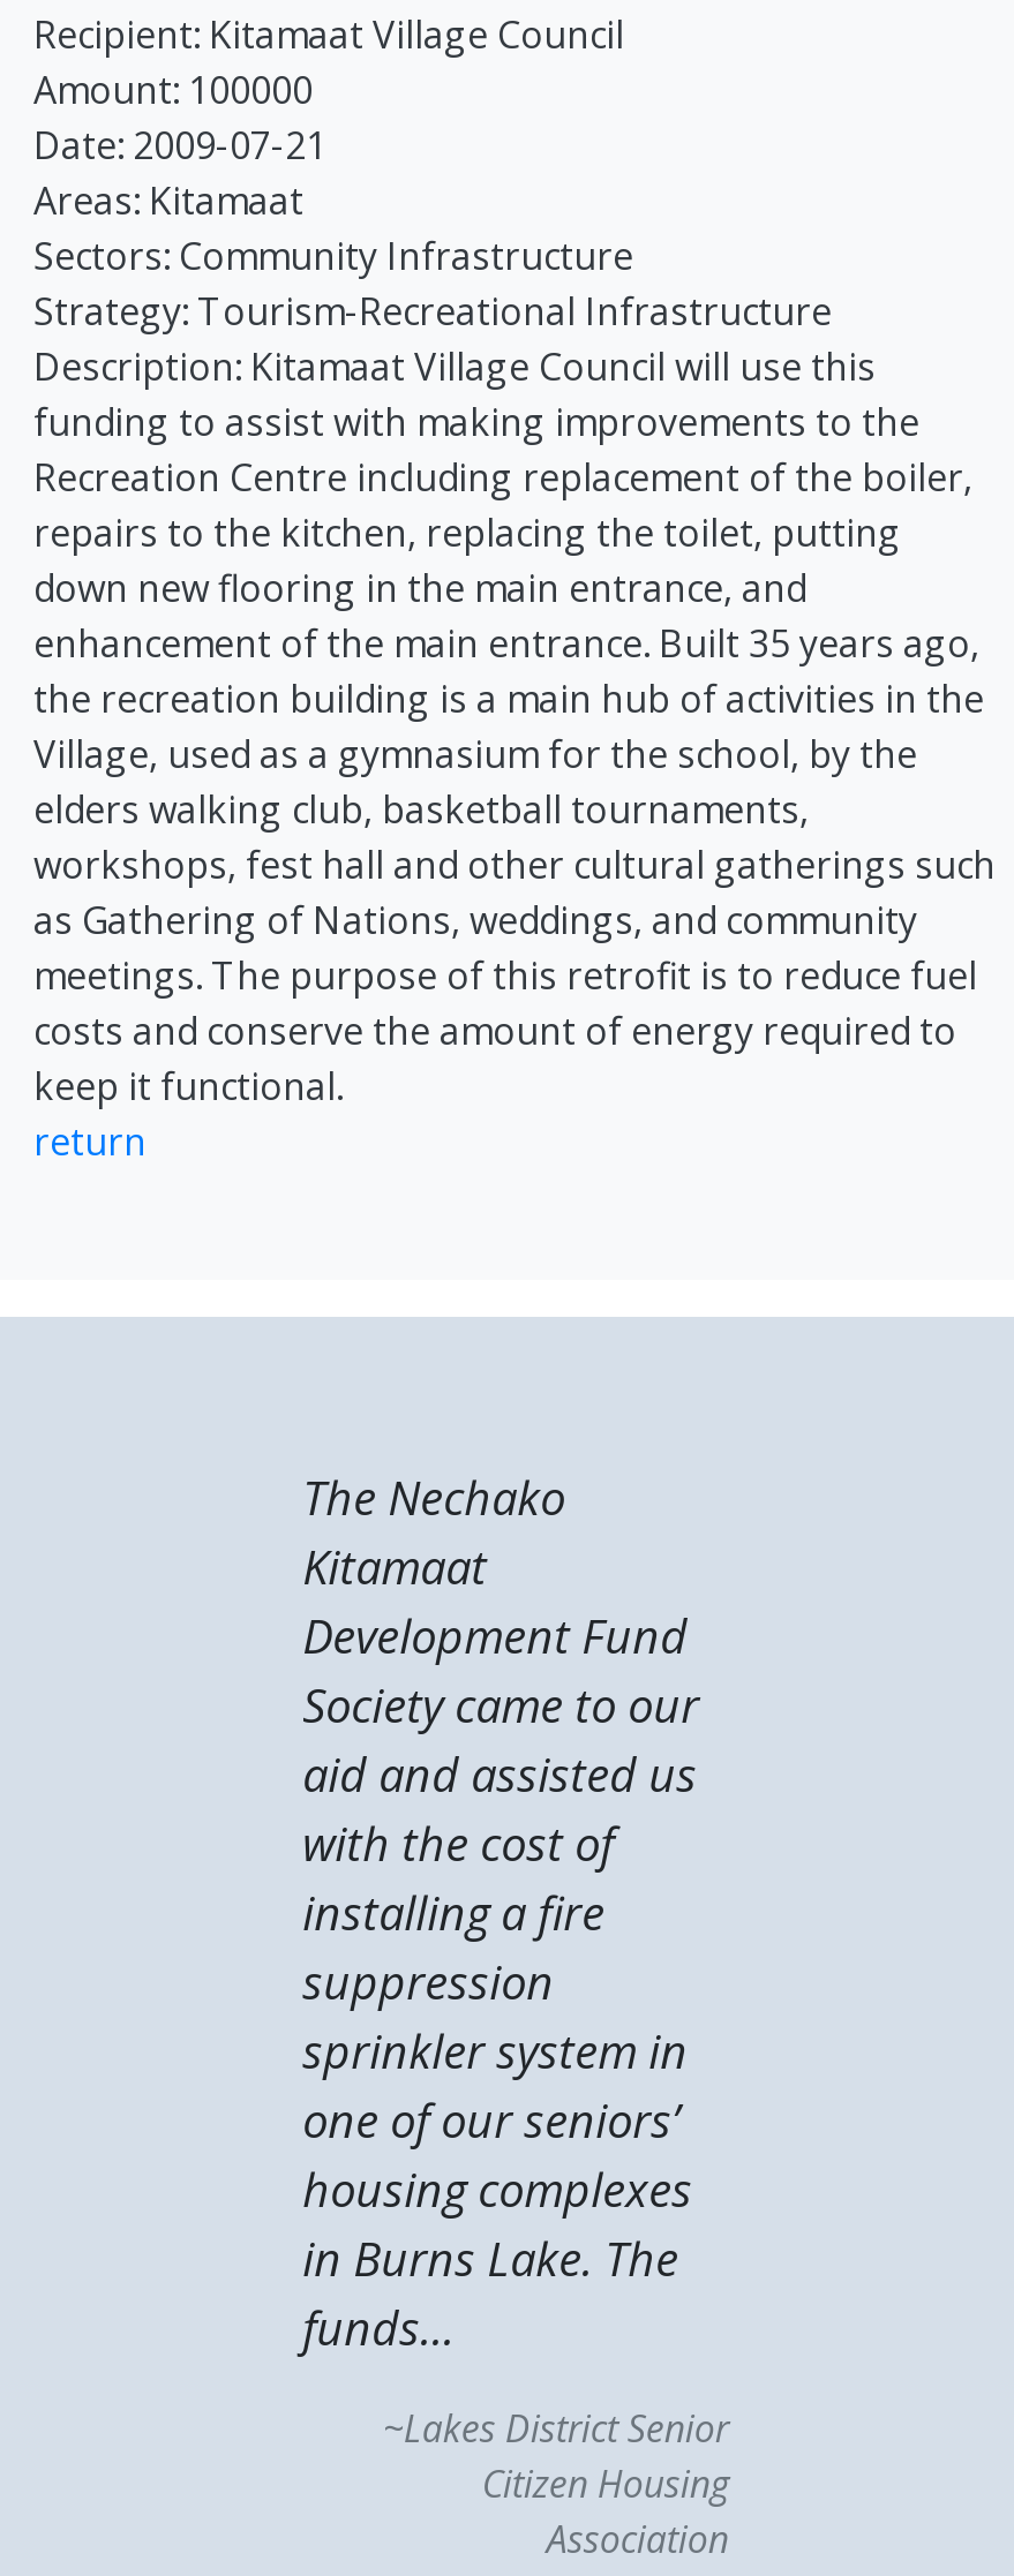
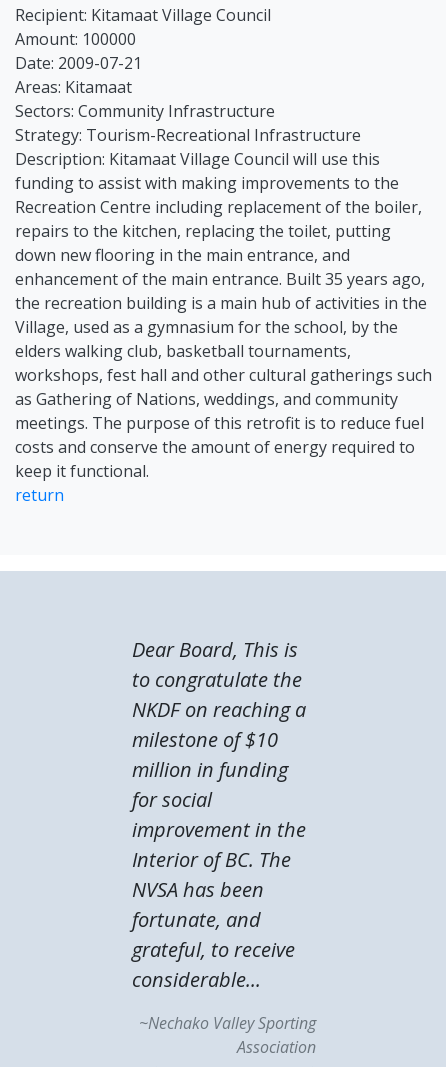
- The Nechako
- Kitamaat
- Development Fund
- Society came to our
- aid and assisted us
- with the cost of
- installing a fire
- suppression
- sprinkler system in
- one of our seniors’
- housing complexes
- in Burns Lake. The
- funds...
+ Dear Board, This is
+ to congratulate the
+ NKDF on reaching a
+ milestone of $10
+ million in funding
+ for social
+ improvement in the
+ Interior of BC. The
+ NVSA has been
+ fortunate, and
+ grateful, to receive
+ considerable...

- ~Lakes District Senior
- Citizen Housing
+ ~Nechako Valley Sporting
